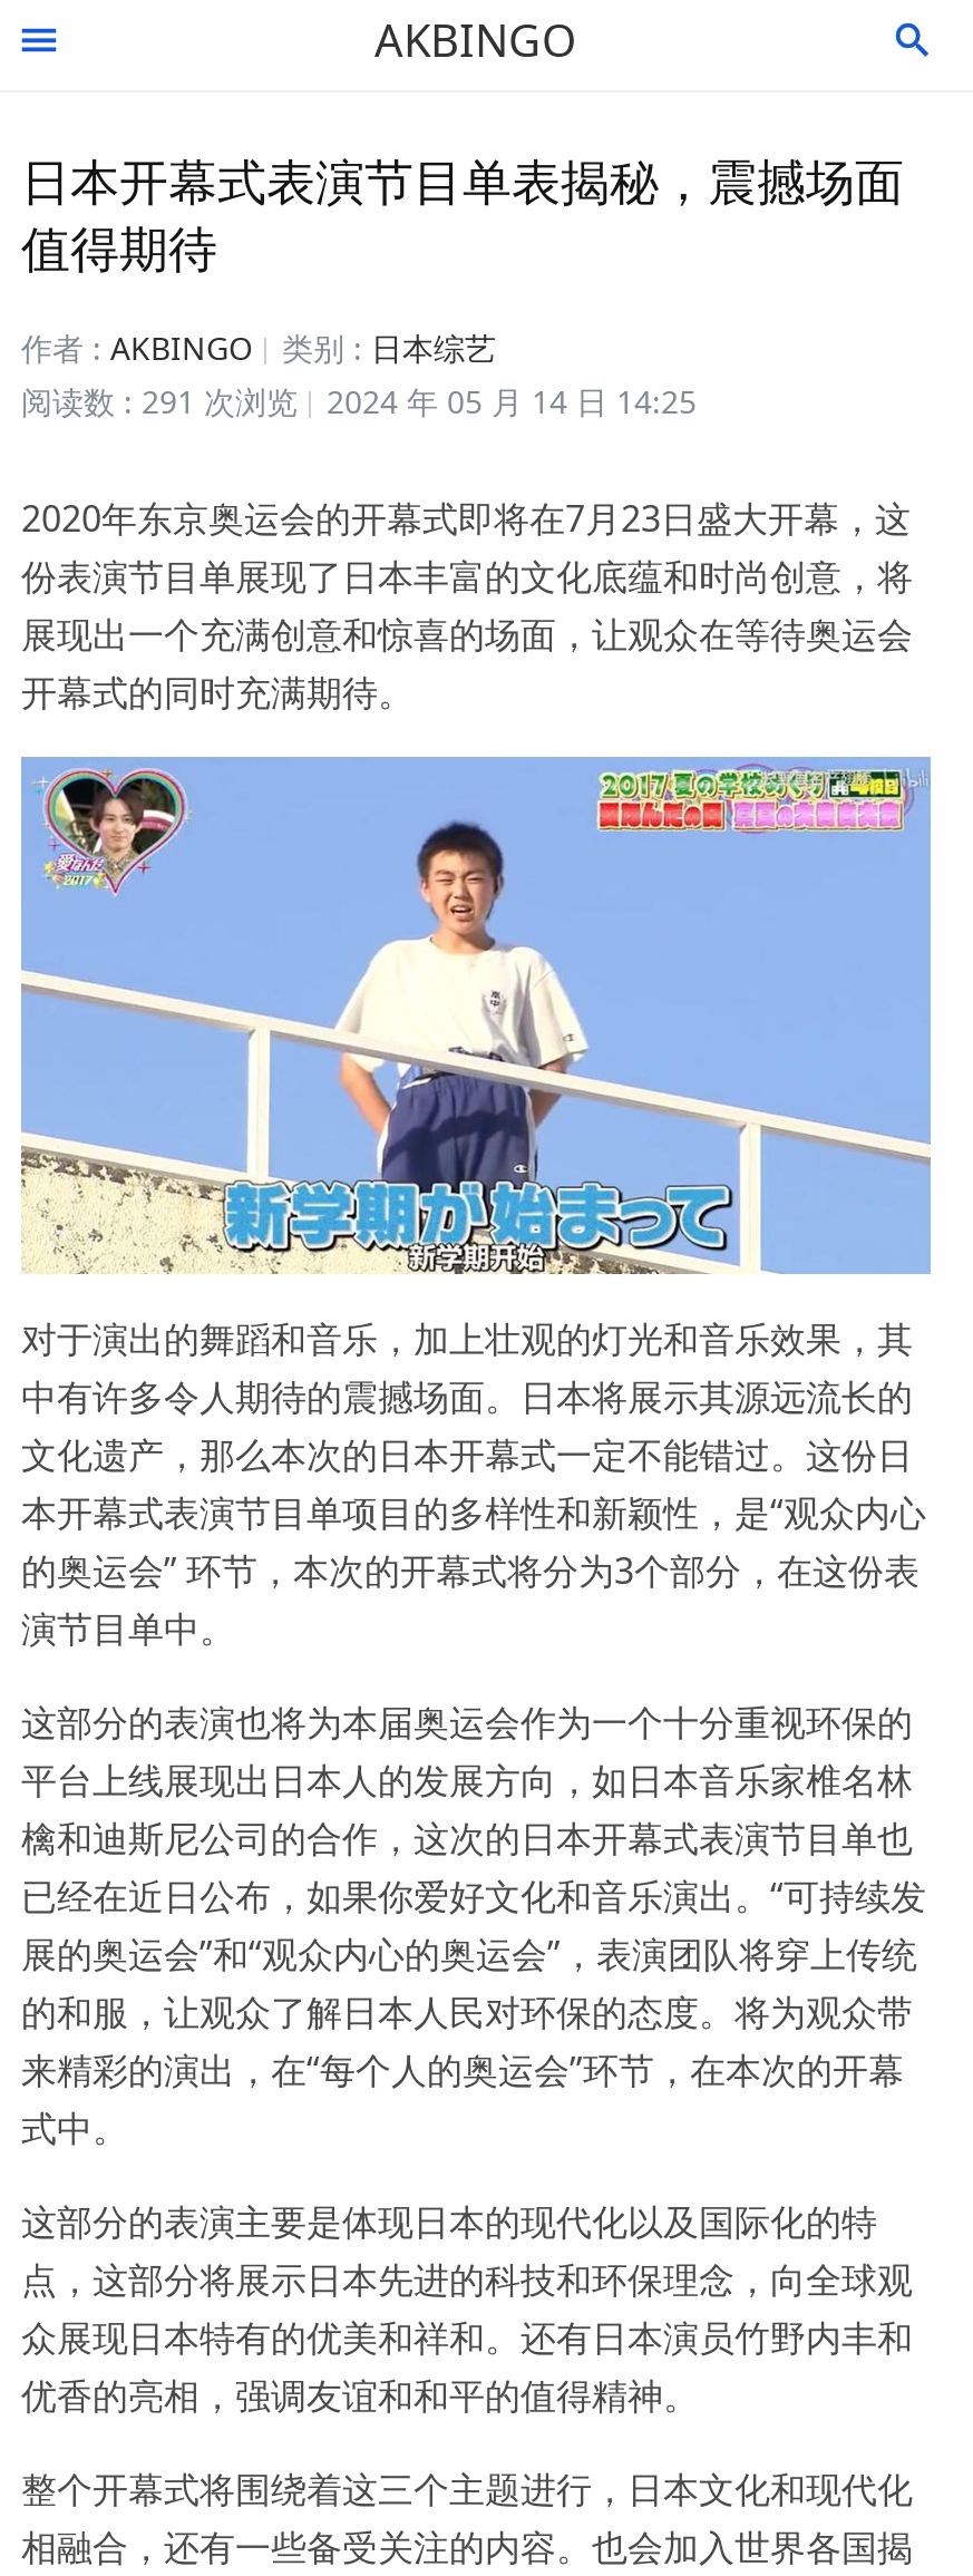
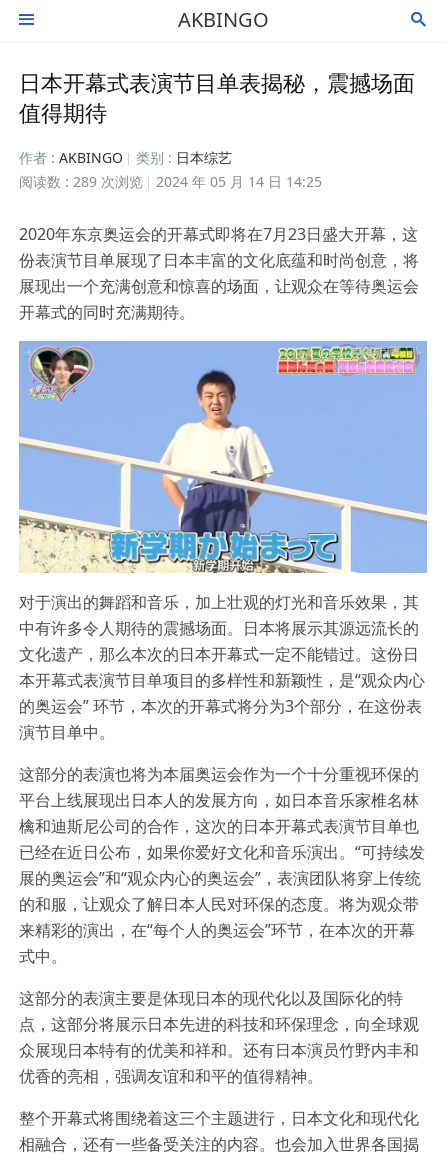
- 阅读数 : 291 次浏览
+ 阅读数 : 289 次浏览
